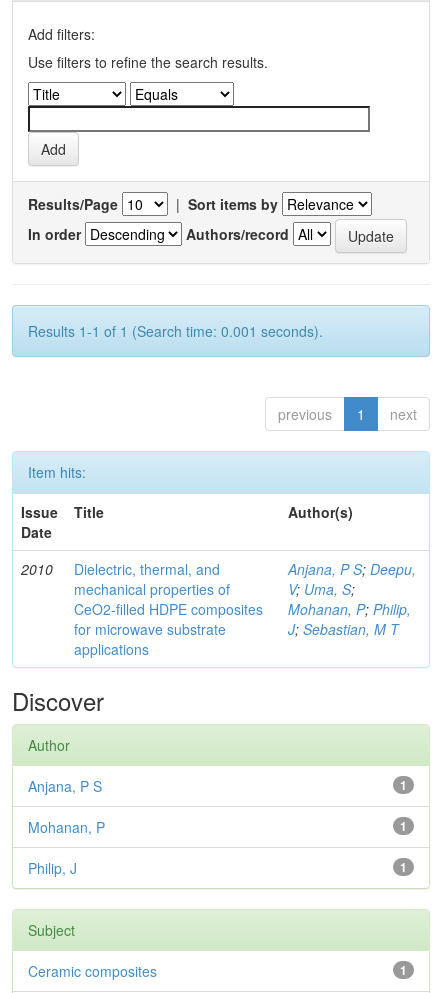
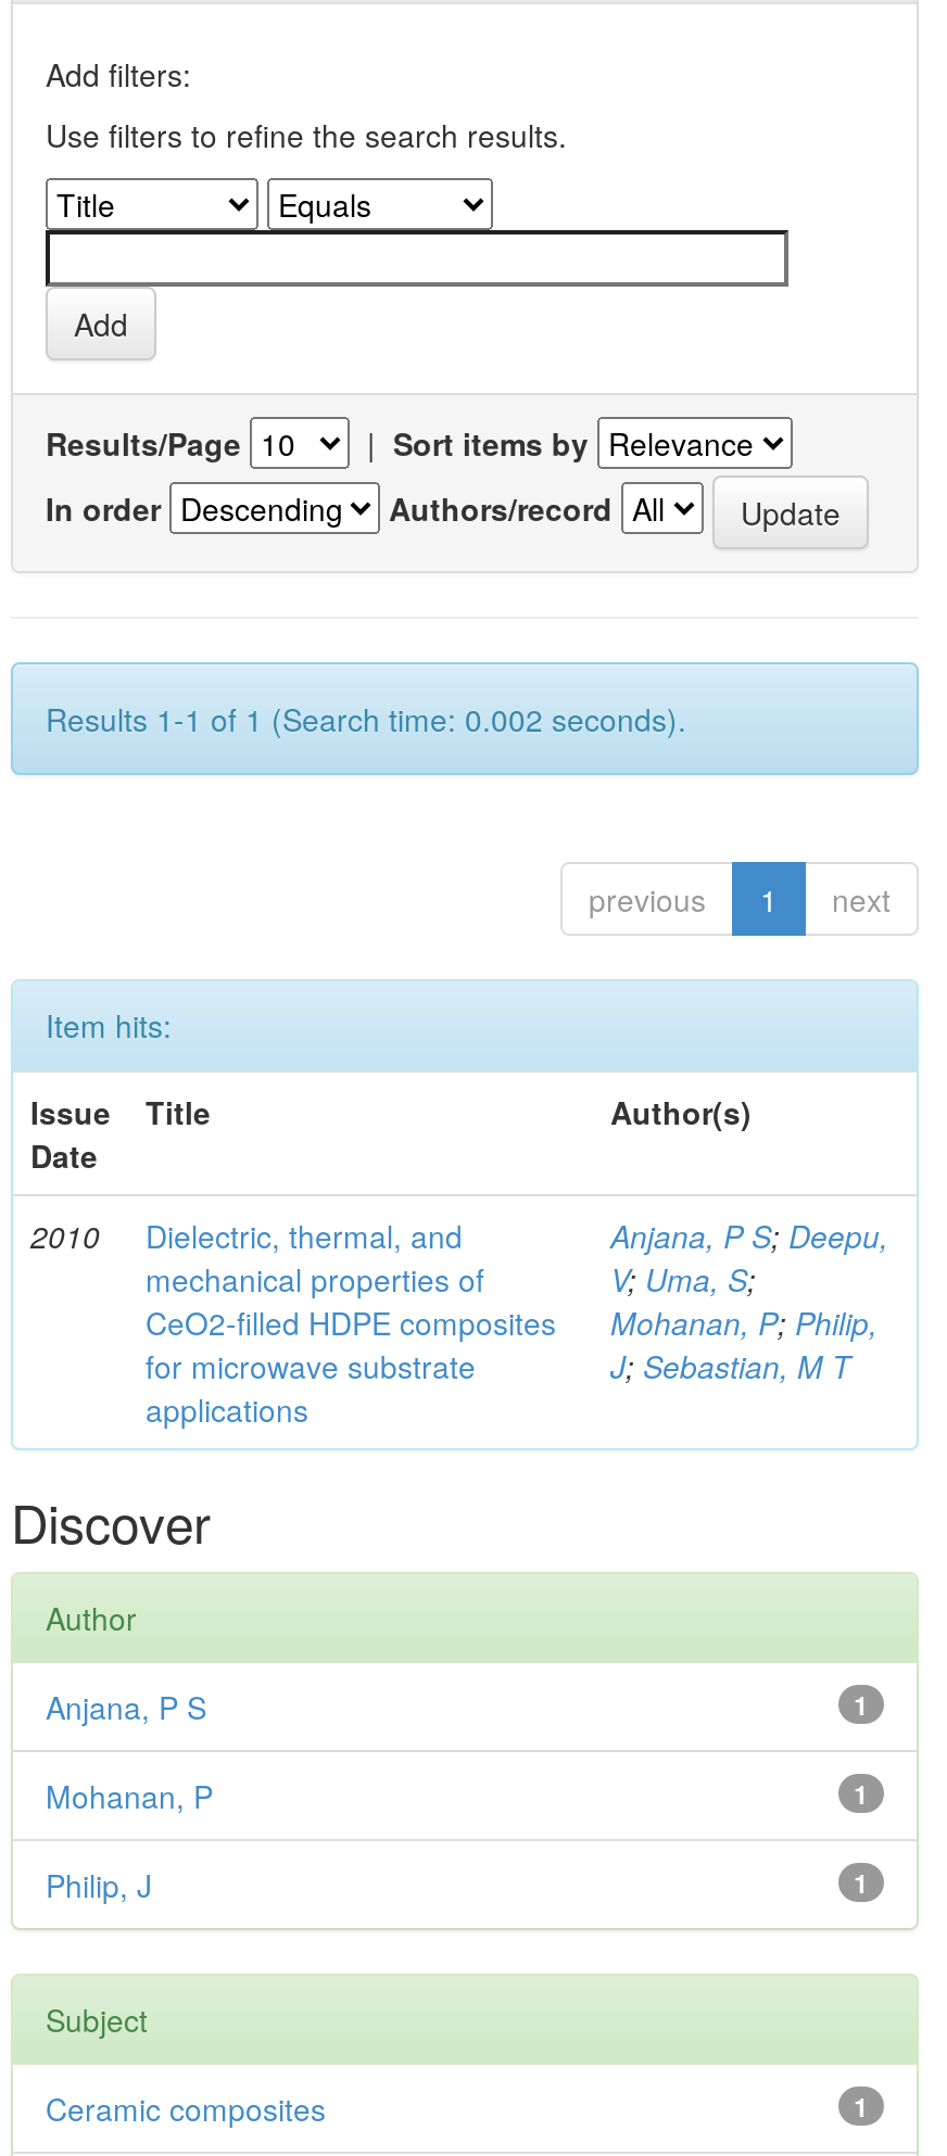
- Results 1-1 of 1 (Search time: 0.001 seconds).
+ Results 1-1 of 1 (Search time: 0.002 seconds).
